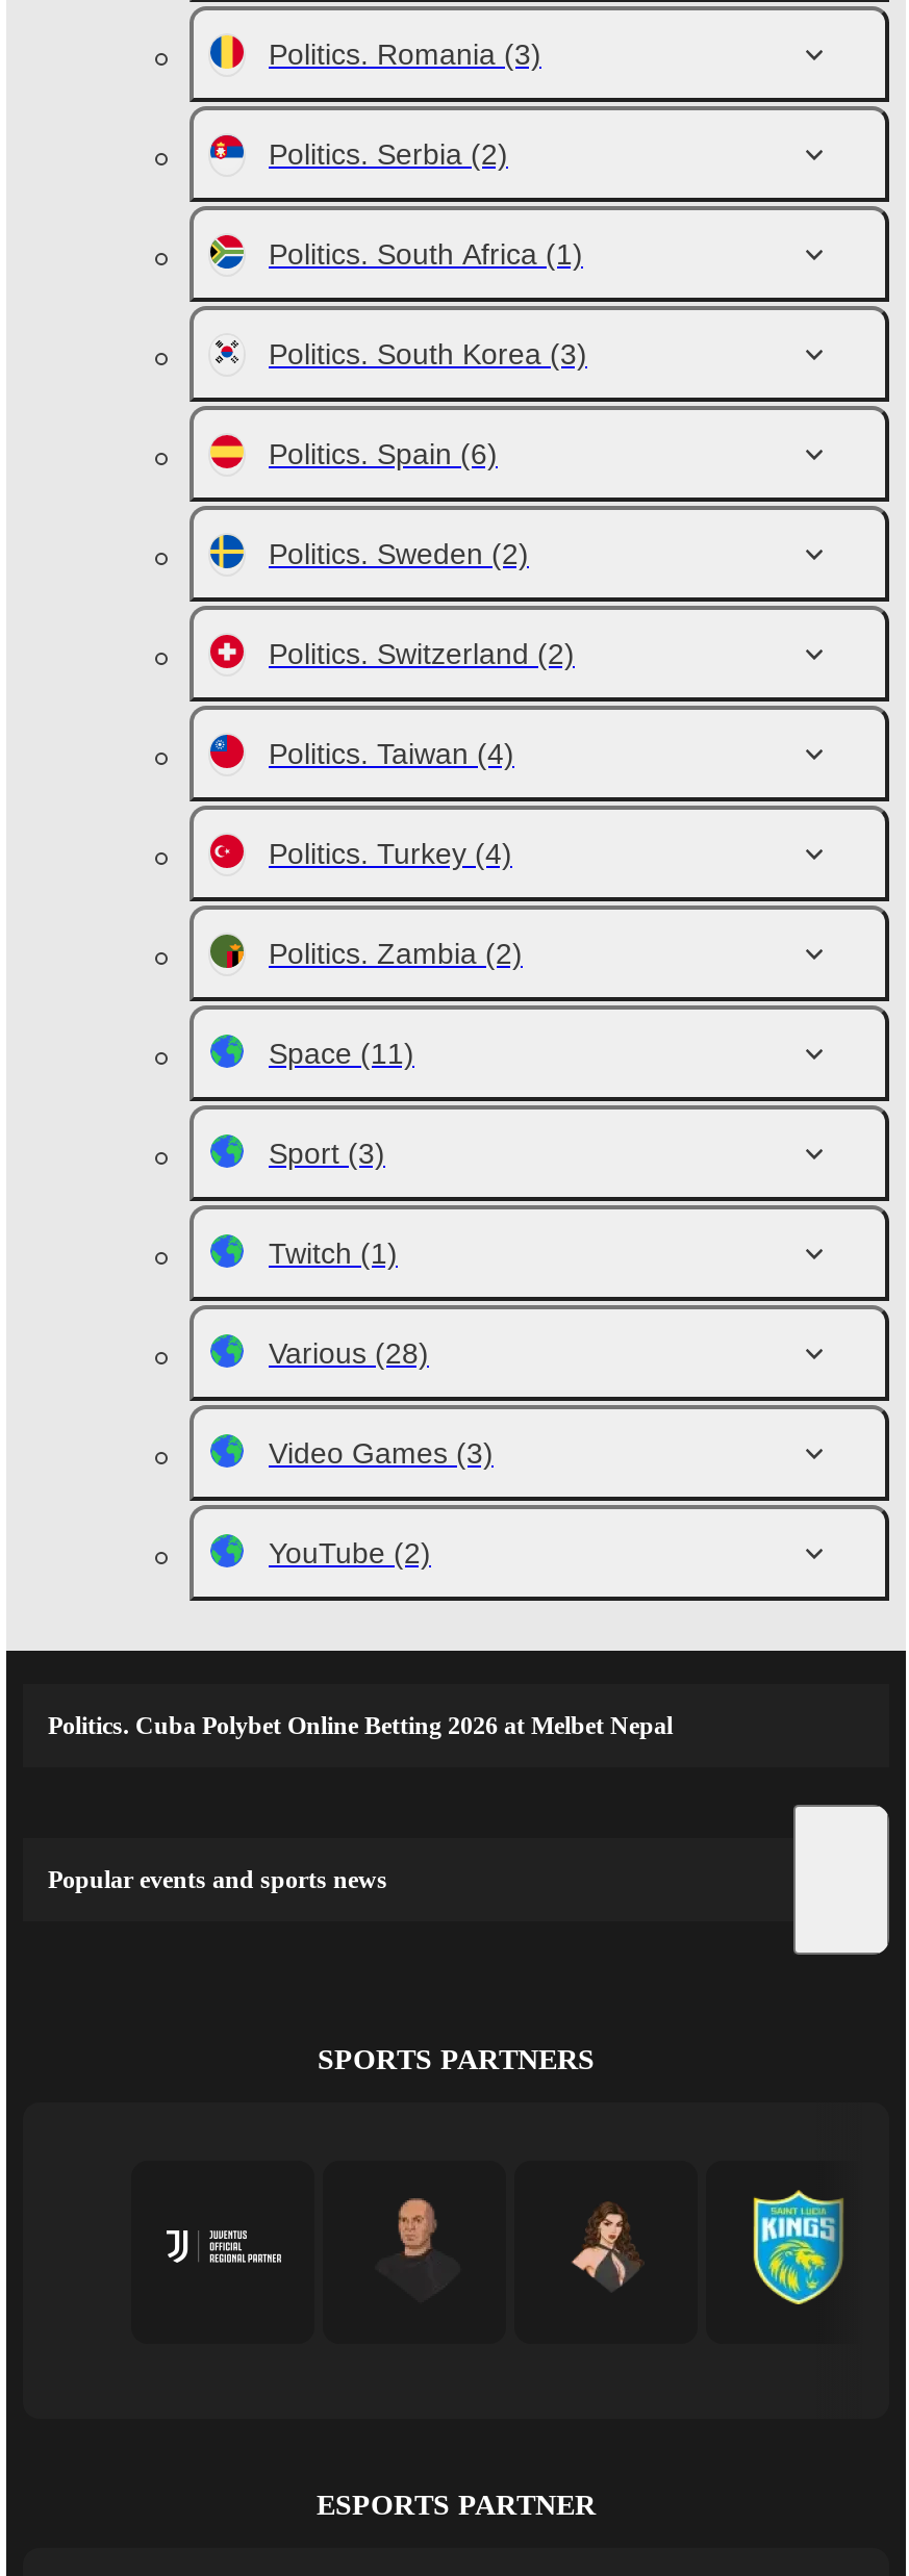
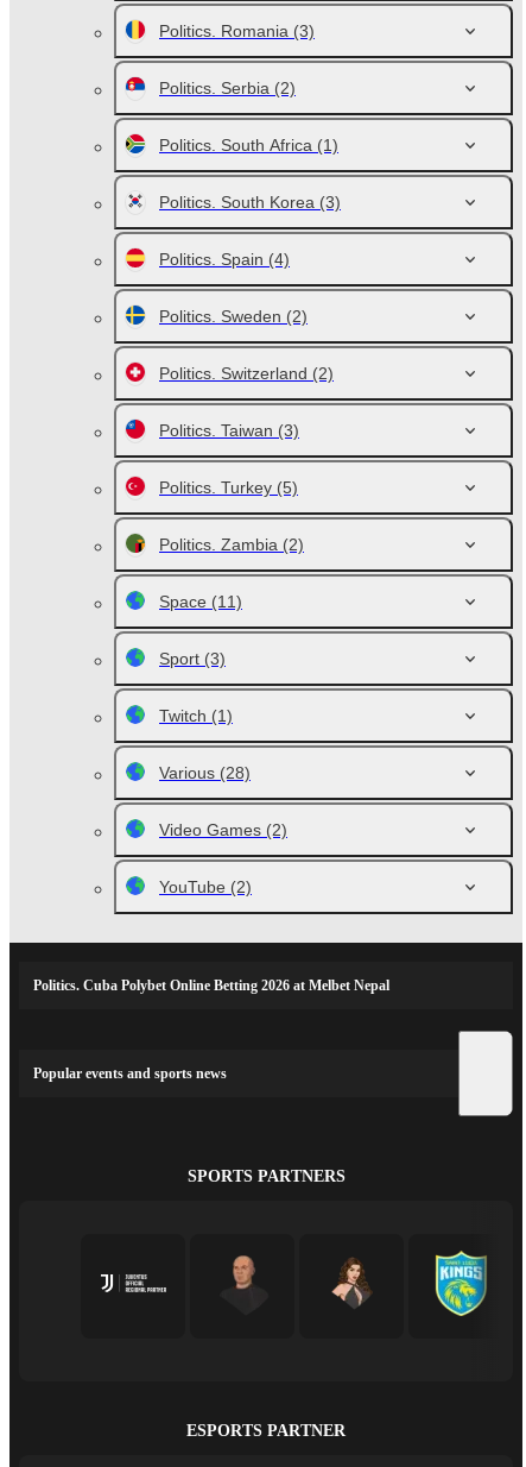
- Politics. Spain (6)
+ Politics. Spain (4)

- Politics. Taiwan (4)
+ Politics. Taiwan (3)

- Politics. Turkey (4)
+ Politics. Turkey (5)

- Video Games (3)
+ Video Games (2)
